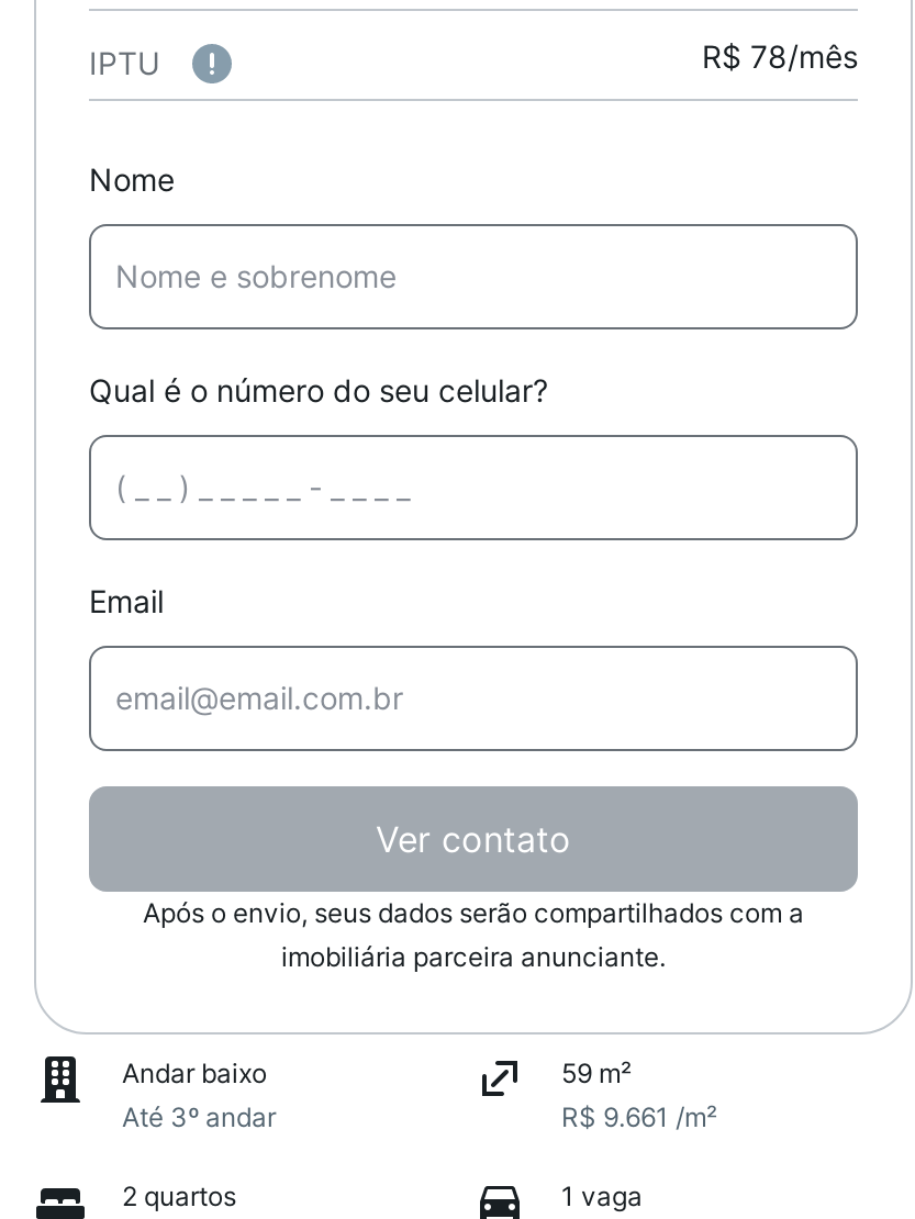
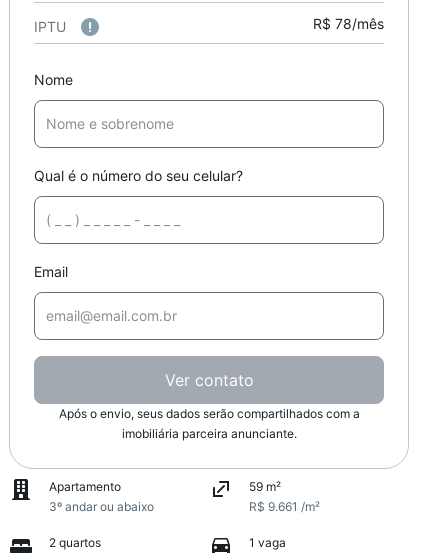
- Andar baixo
- Até 3º andar
+ Apartamento
+ 3º andar ou abaixo
